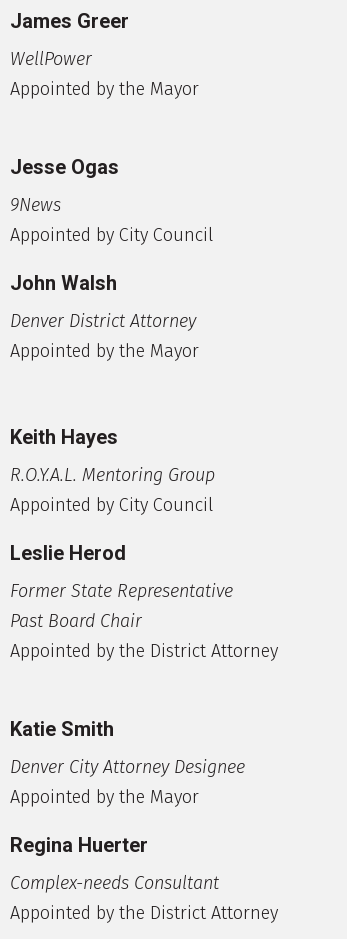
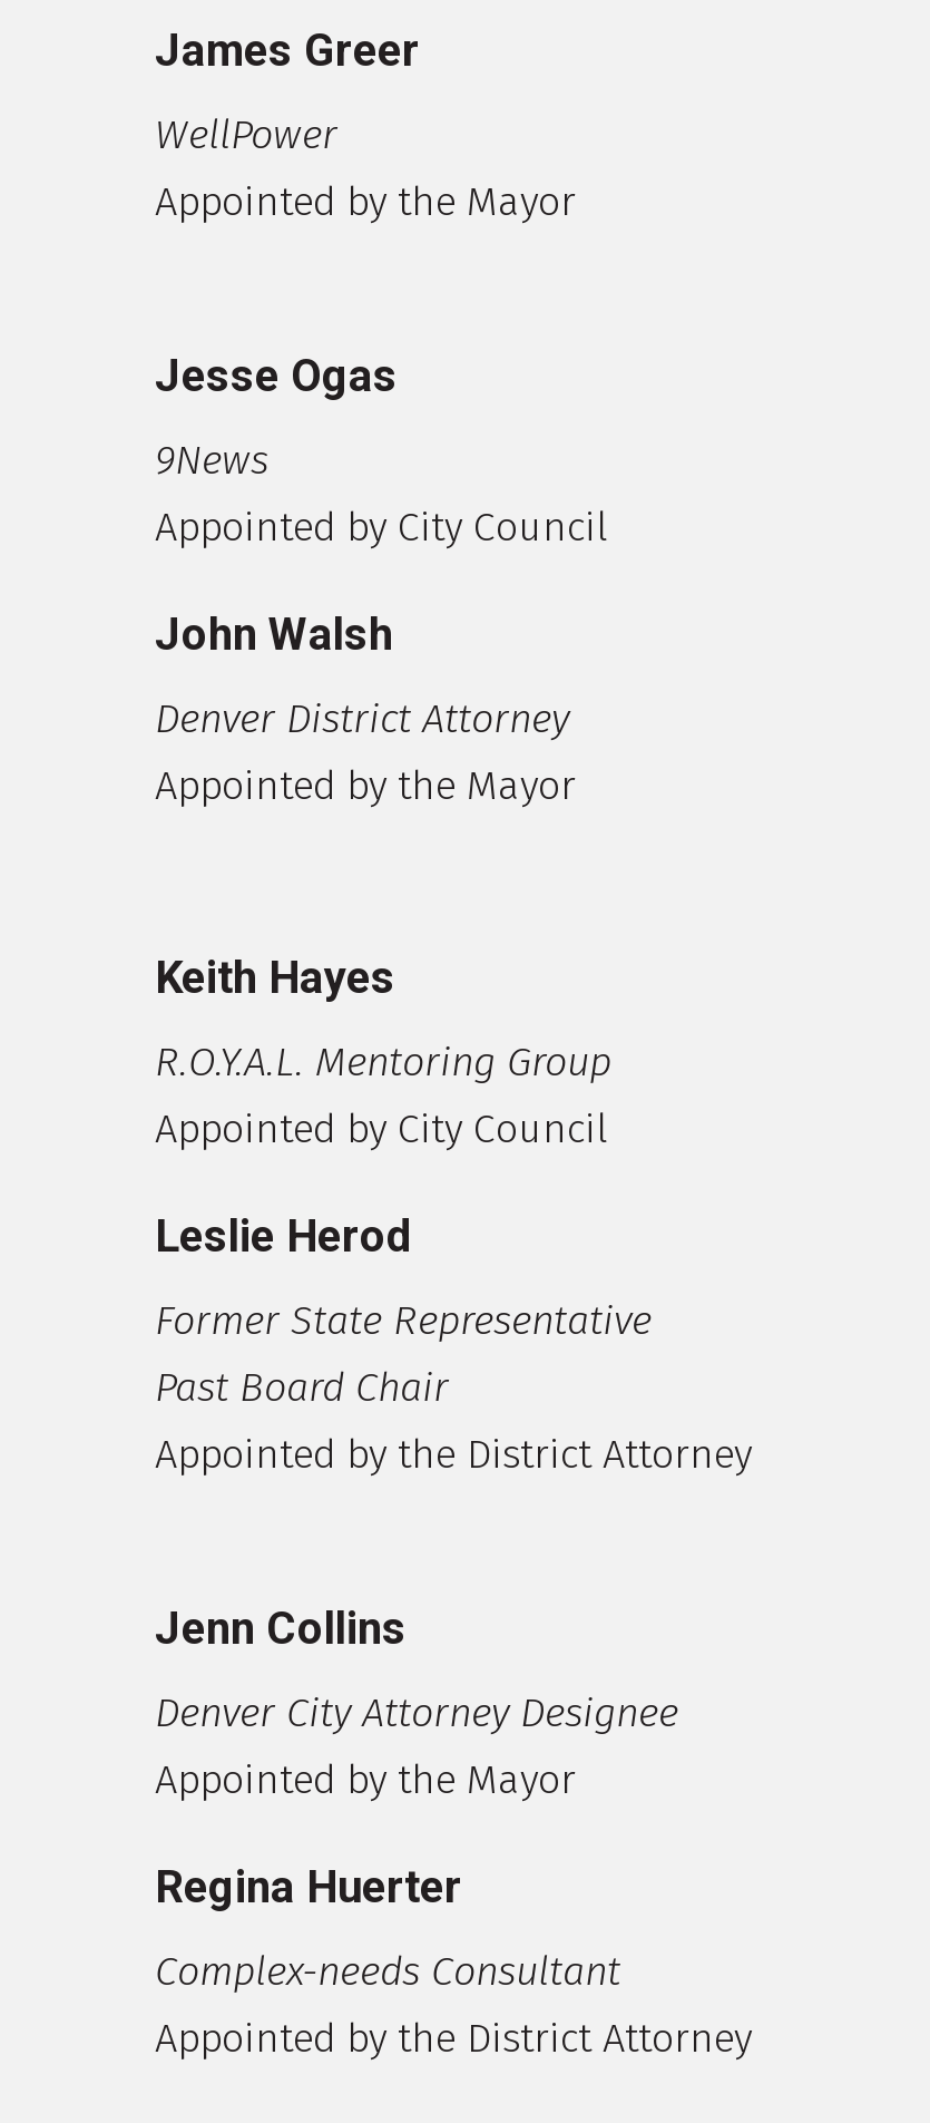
- Katie Smith
+ Jenn Collins
